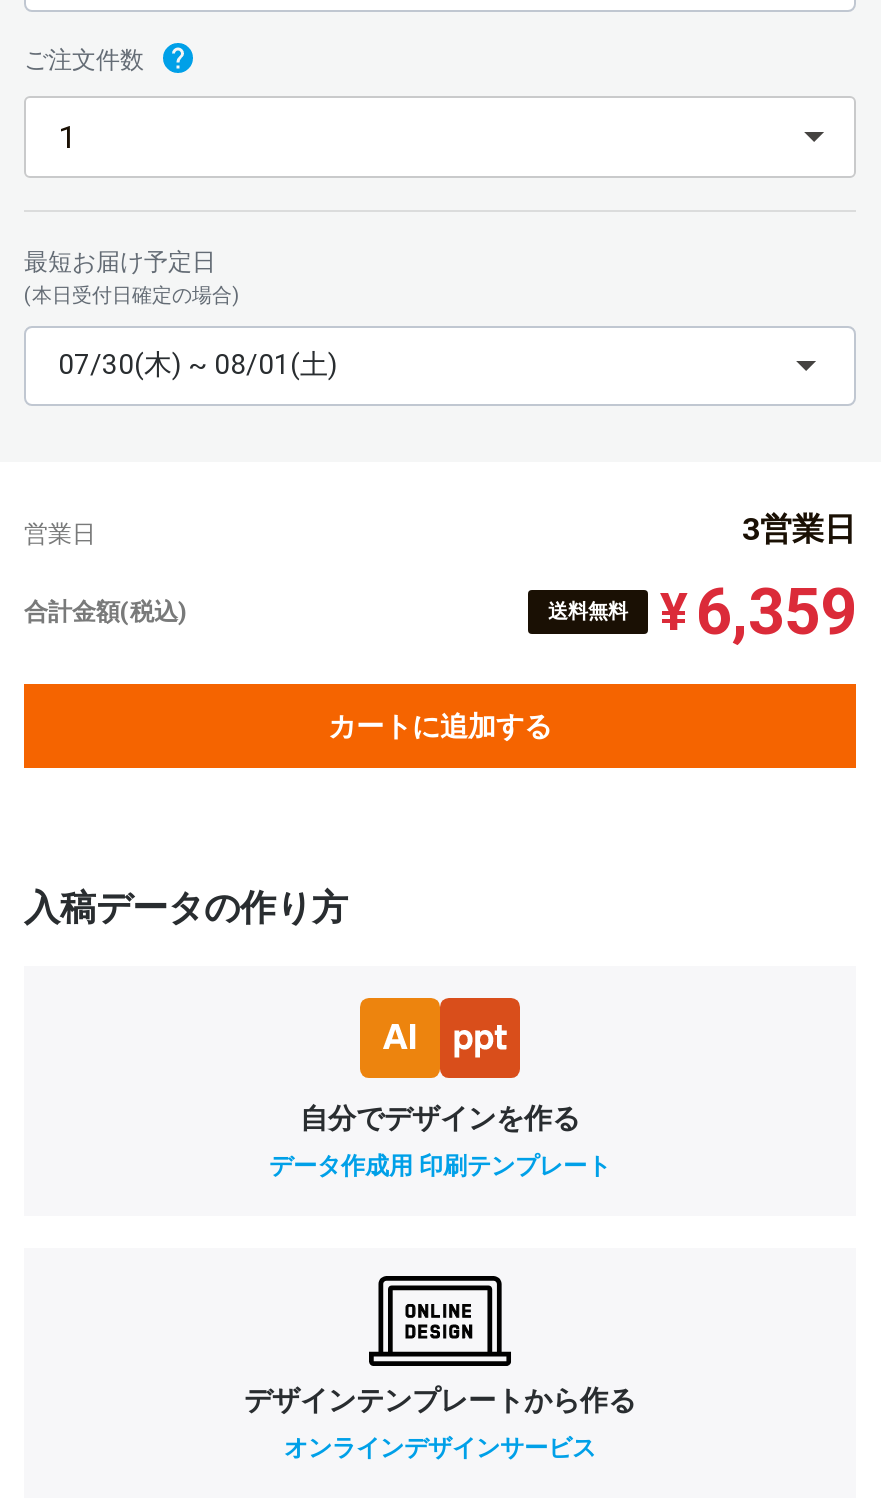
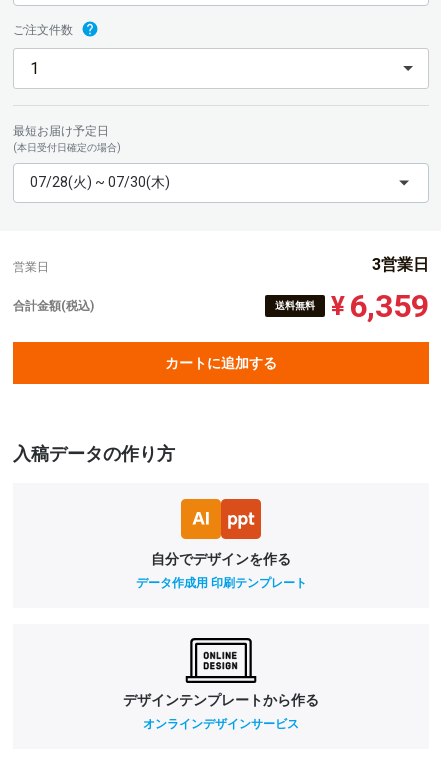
- 07/30(木) ~ 08/01(土)
+ 07/28(火) ~ 07/30(木)
